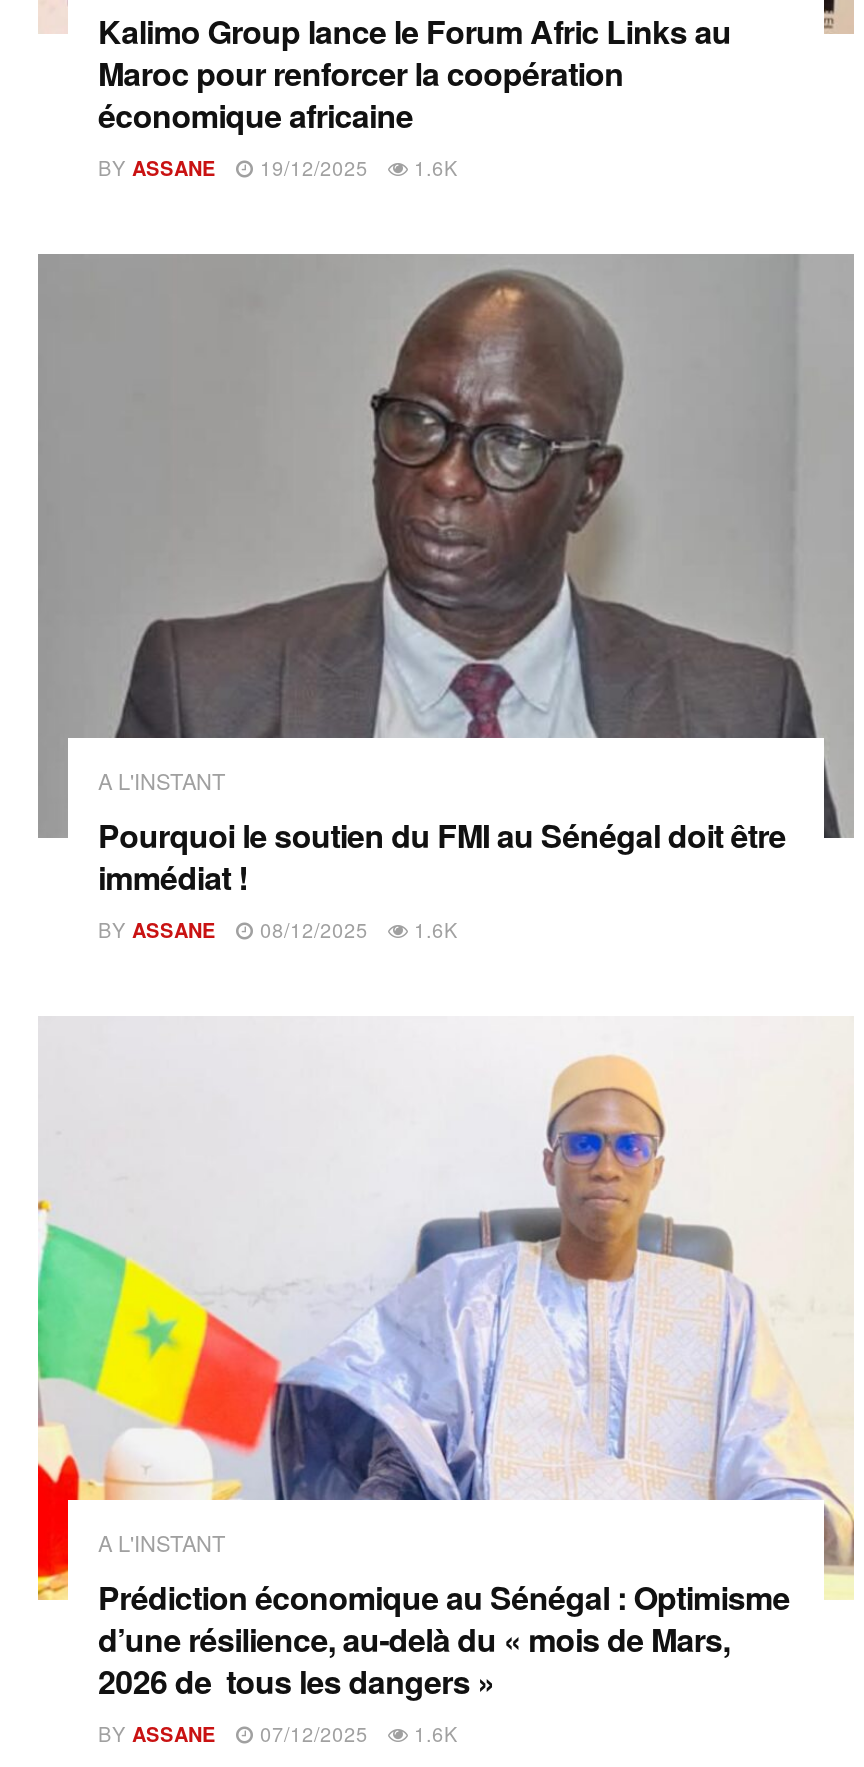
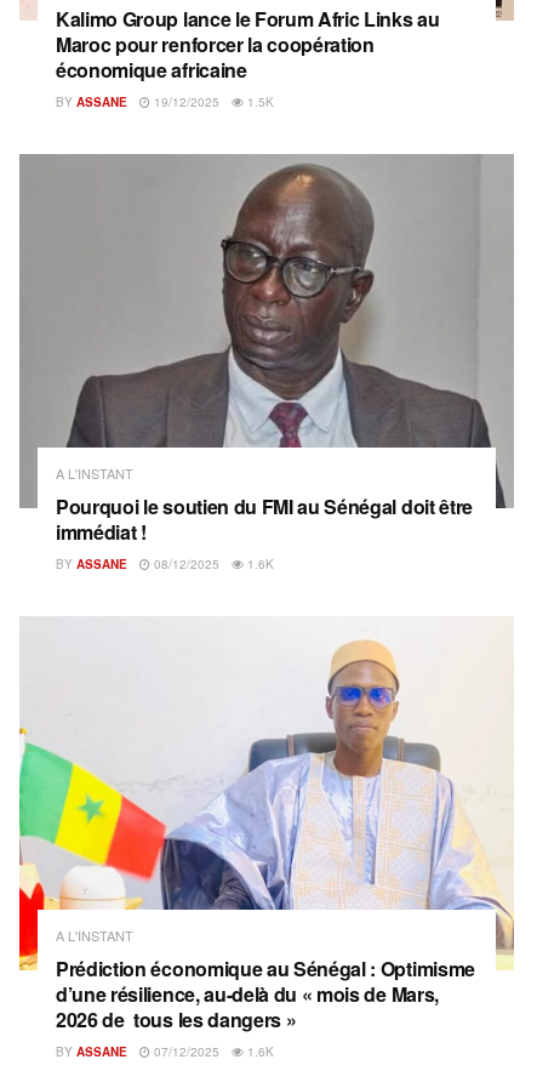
- BY ASSANE 19/12/2025 1.6K
+ BY ASSANE 19/12/2025 1.5K
